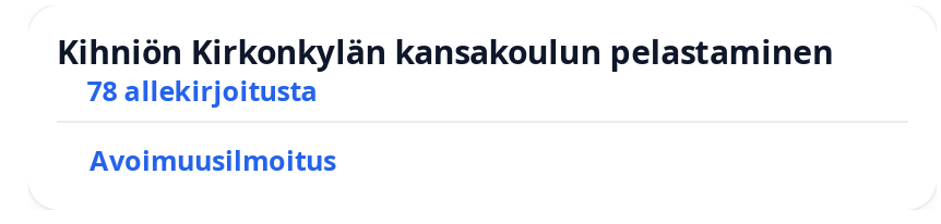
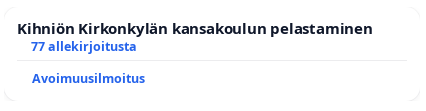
- 78 allekirjoitusta
+ 77 allekirjoitusta
